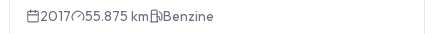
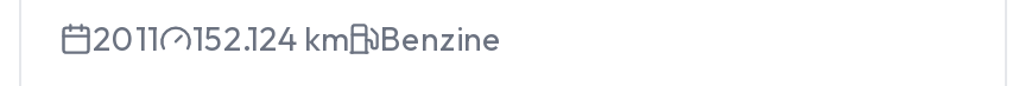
- 2017
- 55.875 km
+ 2011
+ 152.124 km
